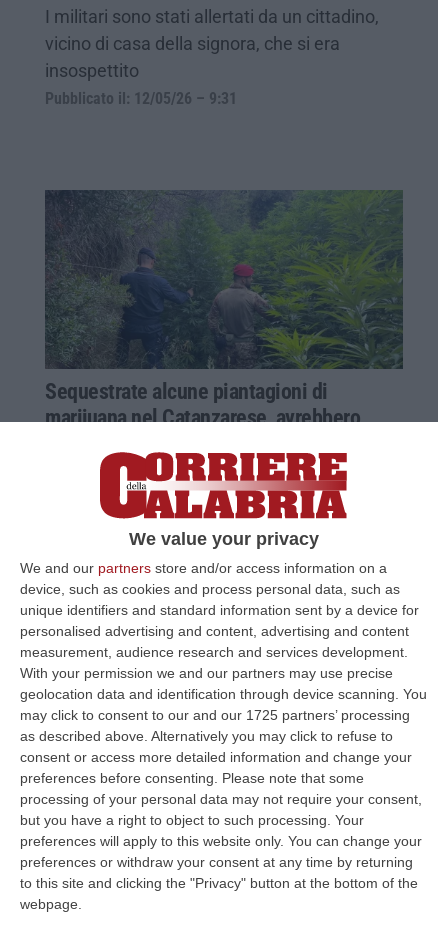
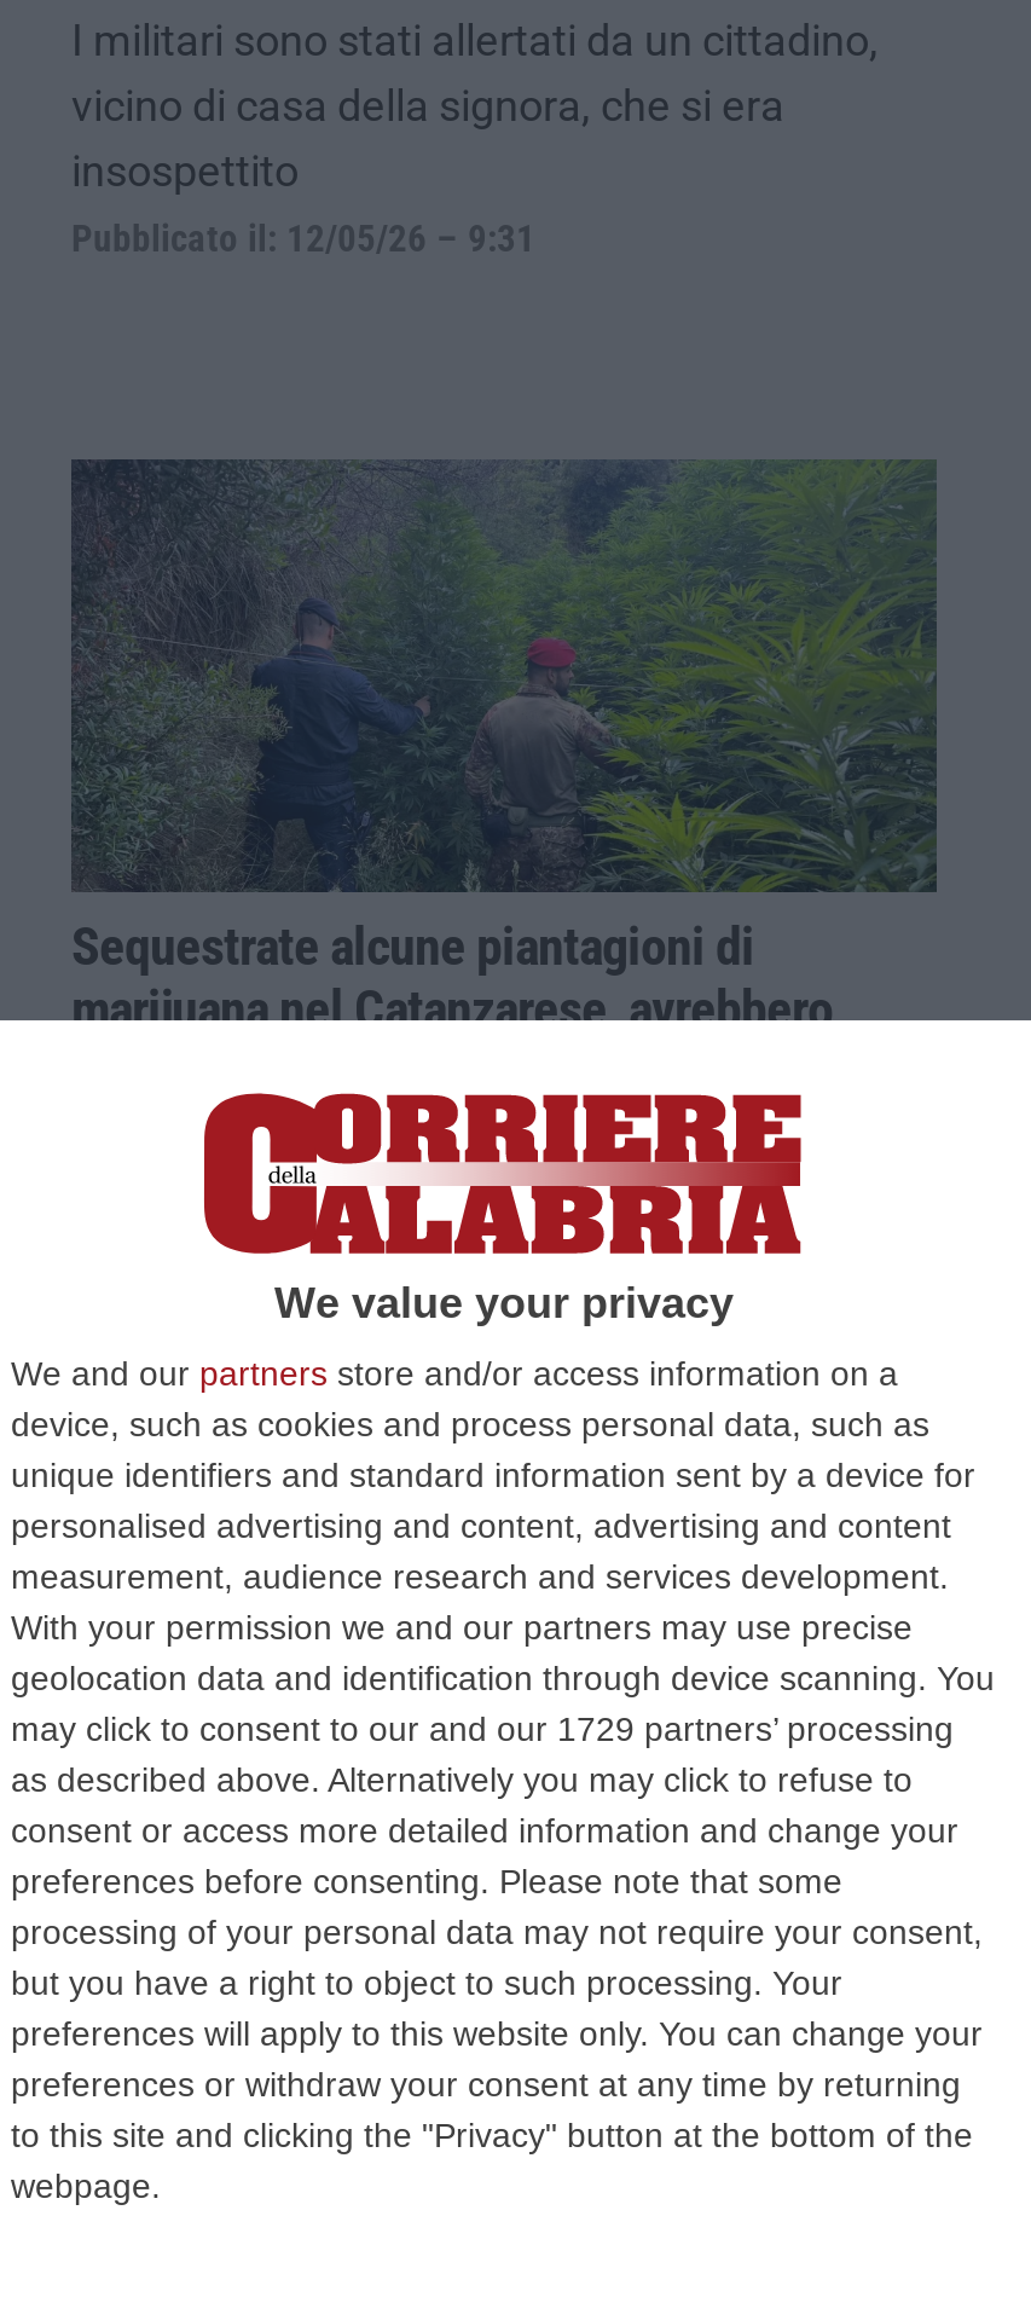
- may click to consent to our and our 1725 partners’ processing
+ may click to consent to our and our 1729 partners’ processing
